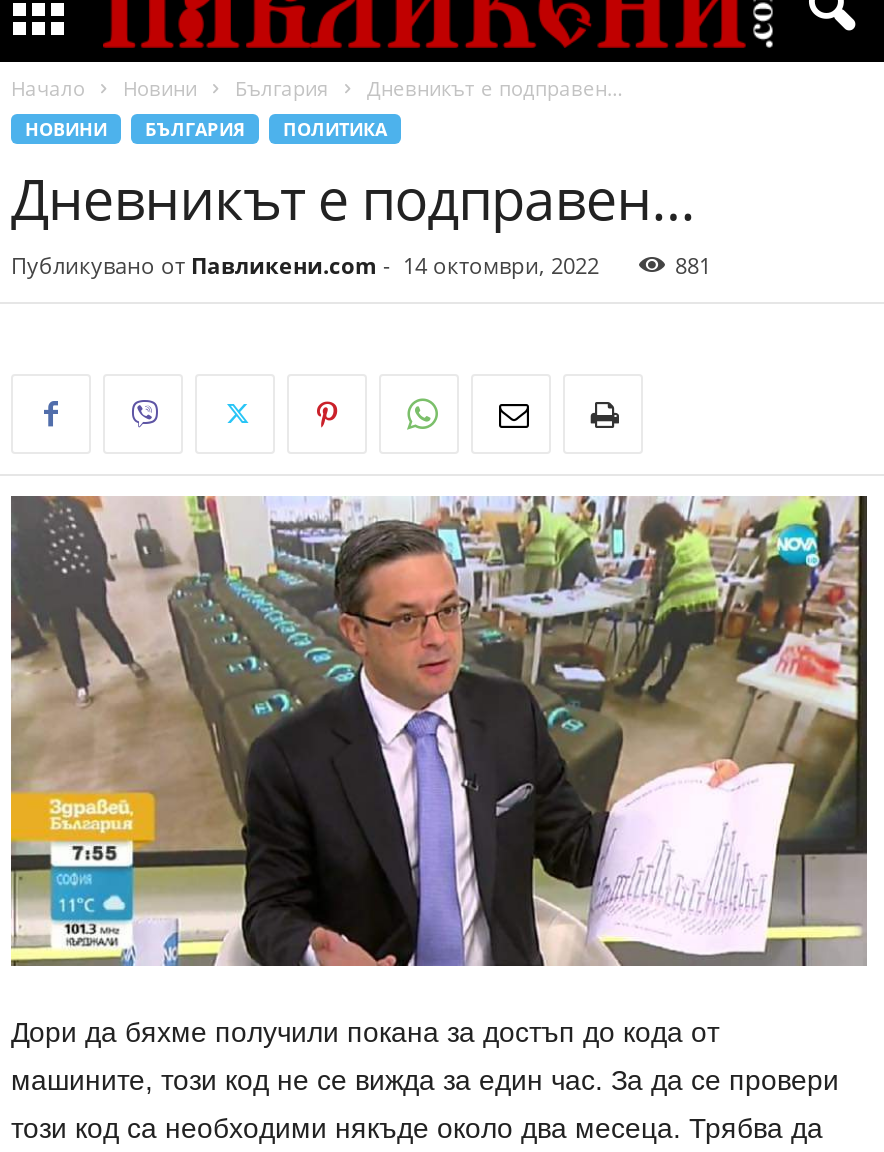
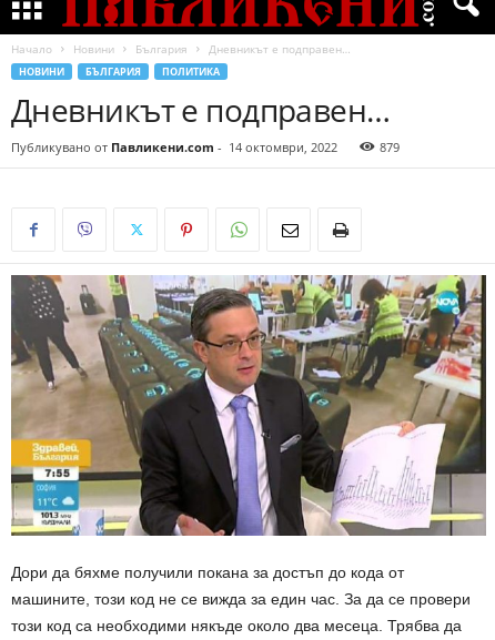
- 881
+ 879
